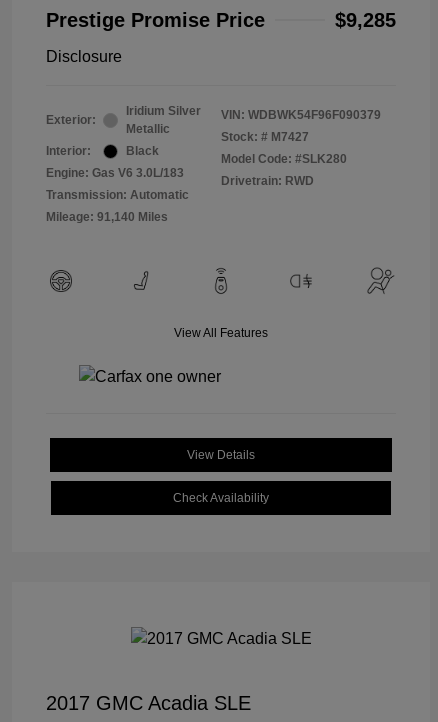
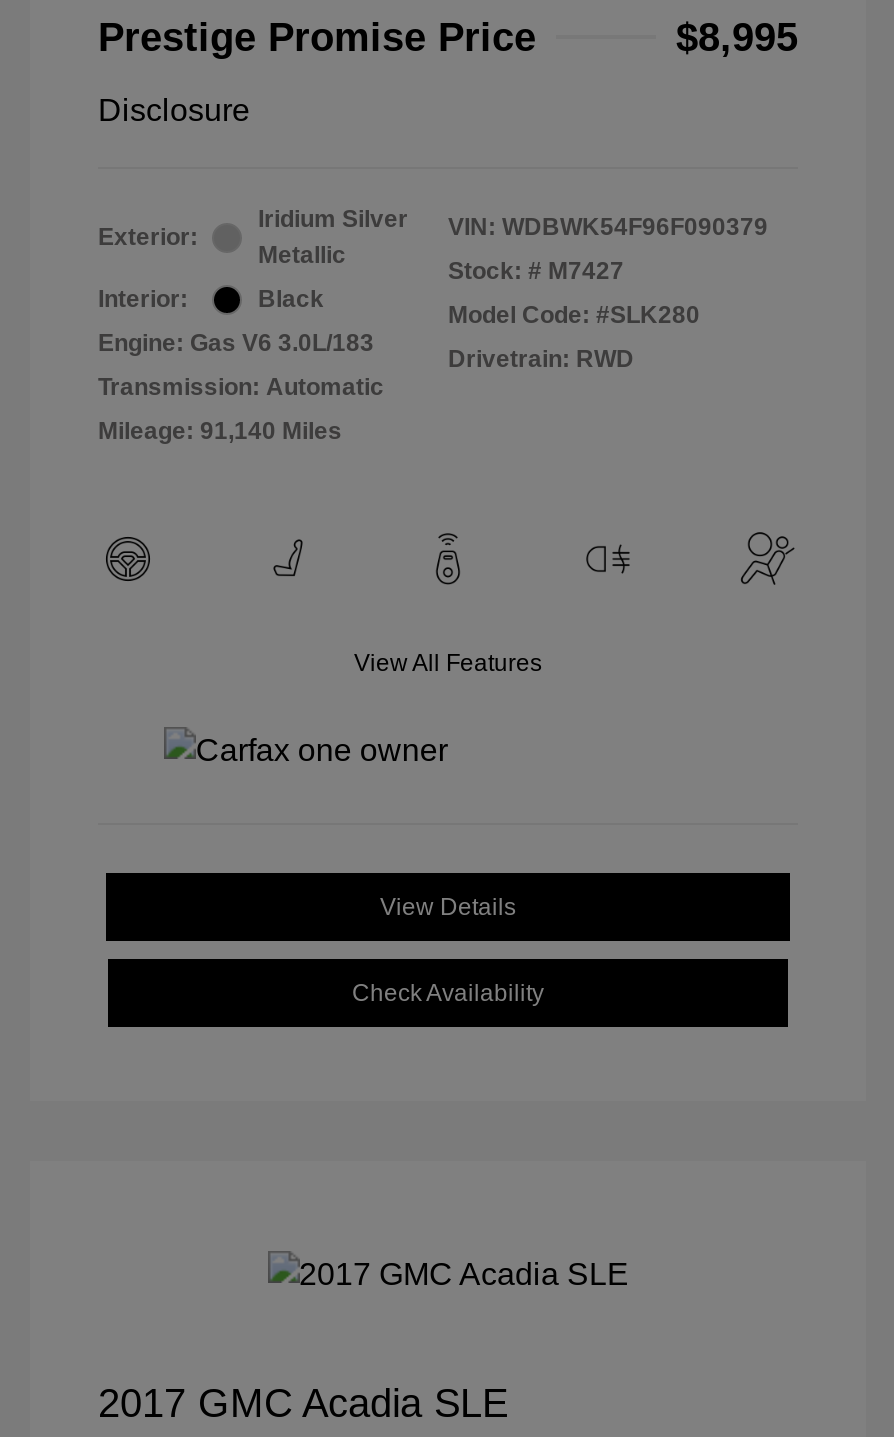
- $9,285
+ $8,995
